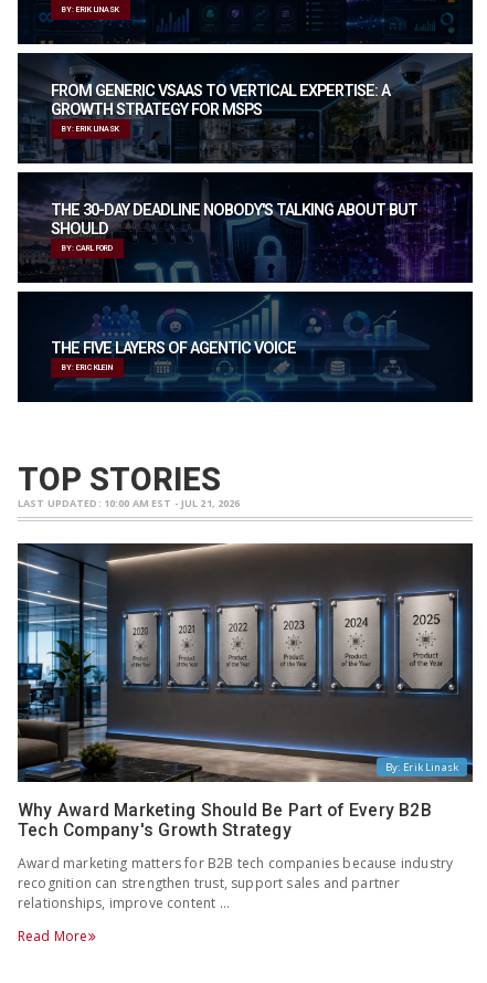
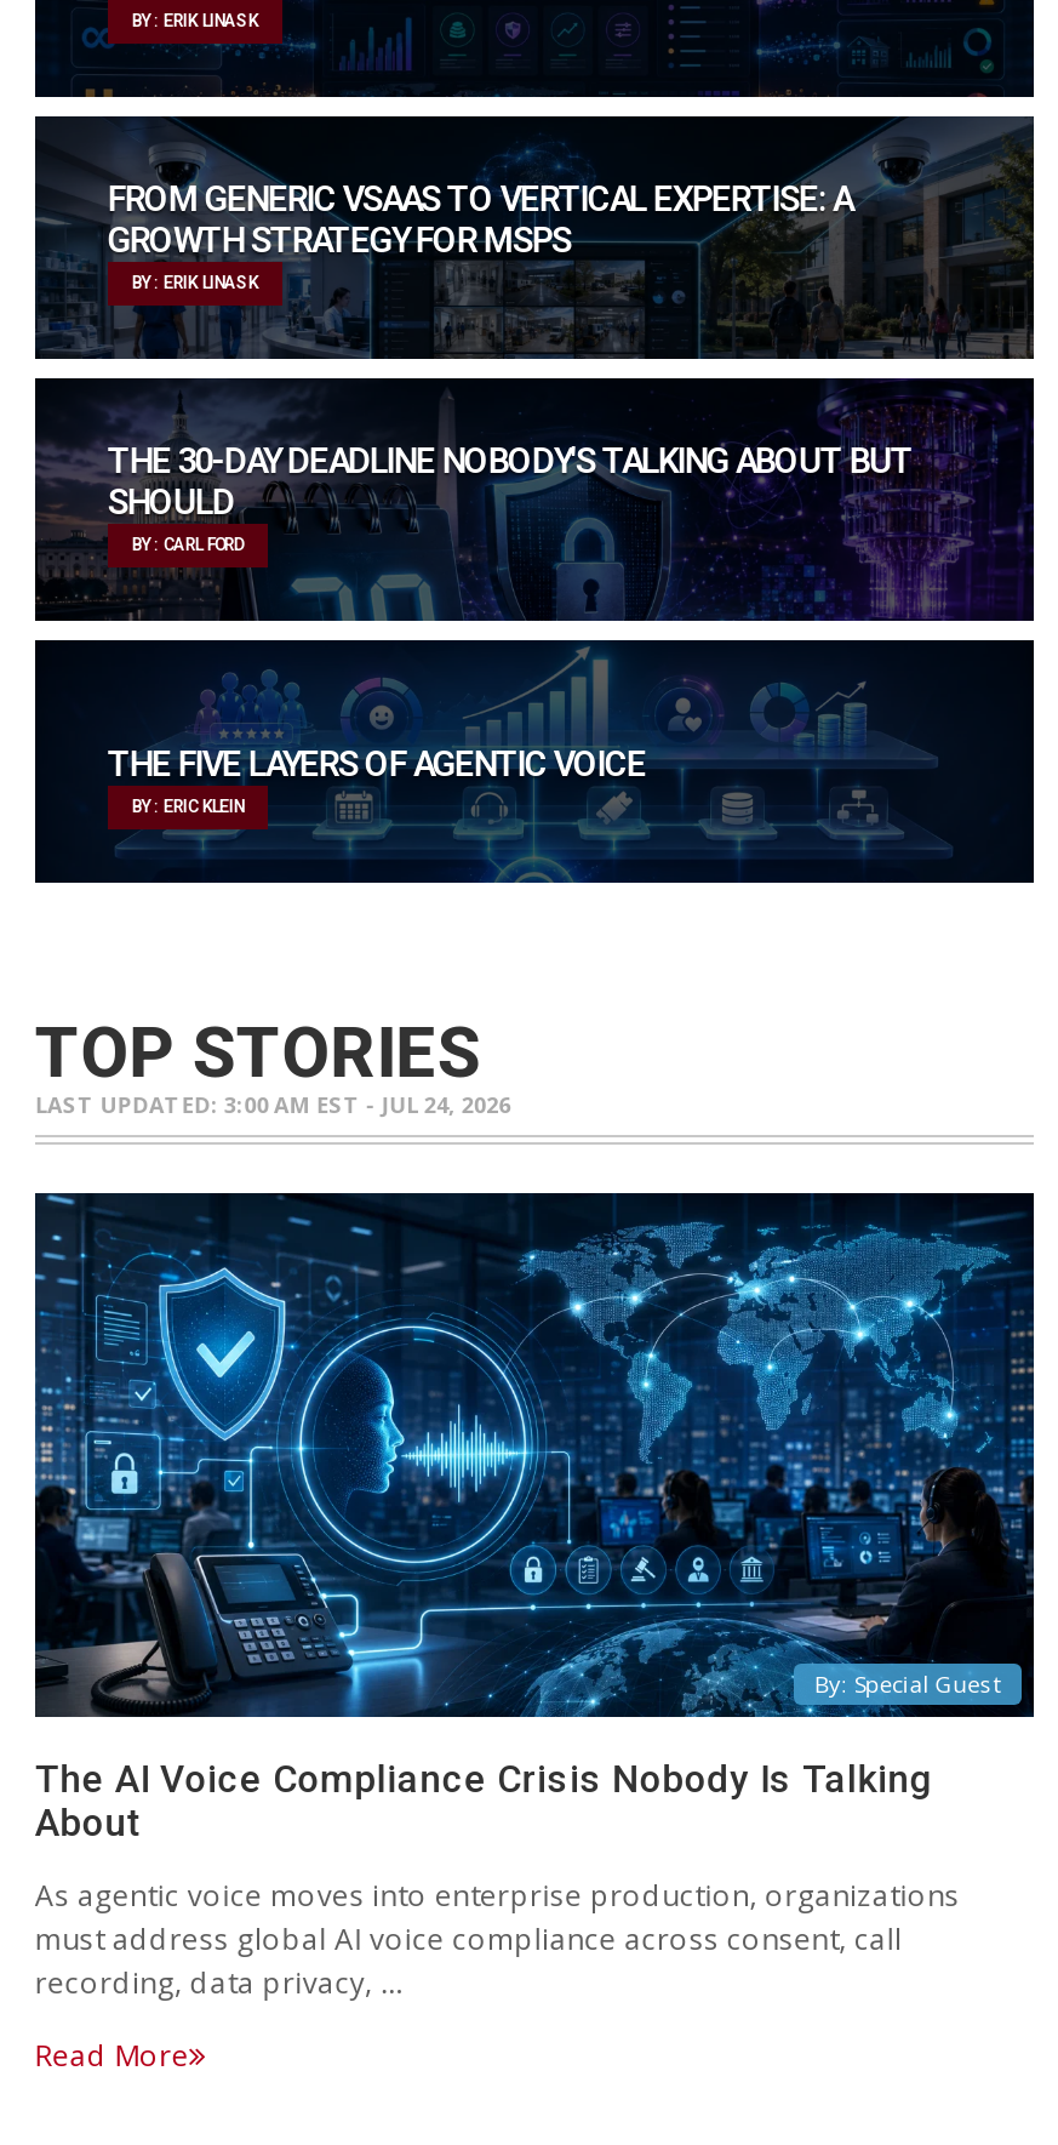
- LAST UPDATED: 10:00 AM EST - JUL 21, 2026
+ LAST UPDATED: 3:00 AM EST - JUL 24, 2026

- [image]
- By: Erik Linask
+ [image]
+ By: Special Guest

- Why Award Marketing Should Be Part of Every B2B
- Tech Company's Growth Strategy
+ The AI Voice Compliance Crisis Nobody Is Talking
+ About

- Award marketing matters for B2B tech companies because industry
- recognition can strengthen trust, support sales and partner
- relationships, improve content …
+ As agentic voice moves into enterprise production, organizations
+ must address global AI voice compliance across consent, call
+ recording, data privacy, …
